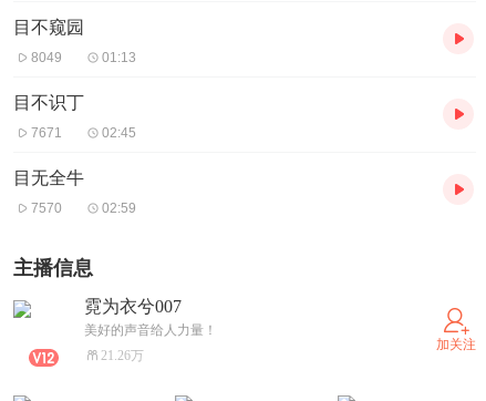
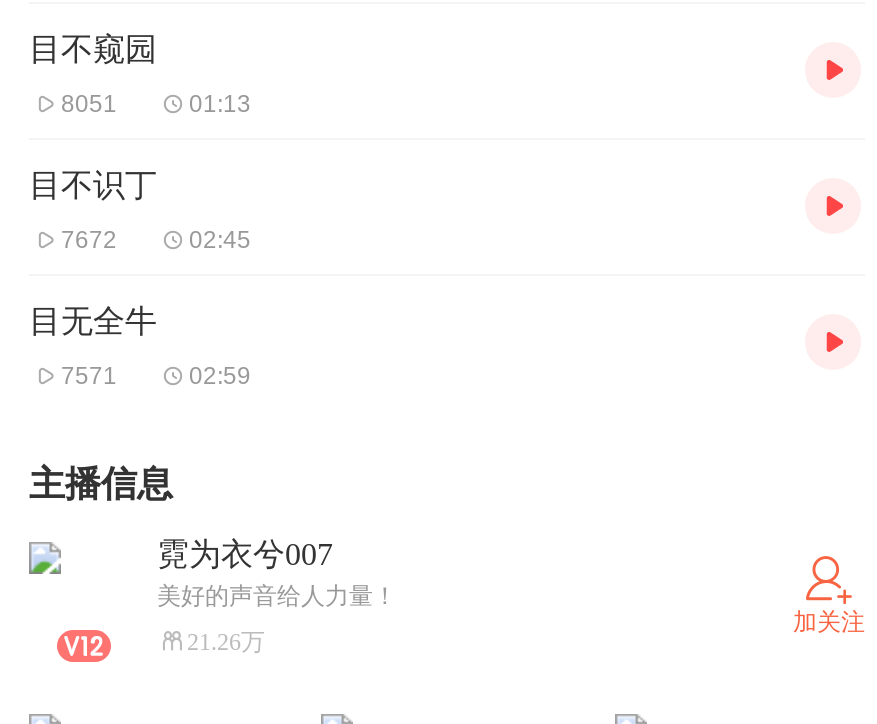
- 8049
+ 8051

- 7671
+ 7672

- 7570
+ 7571
